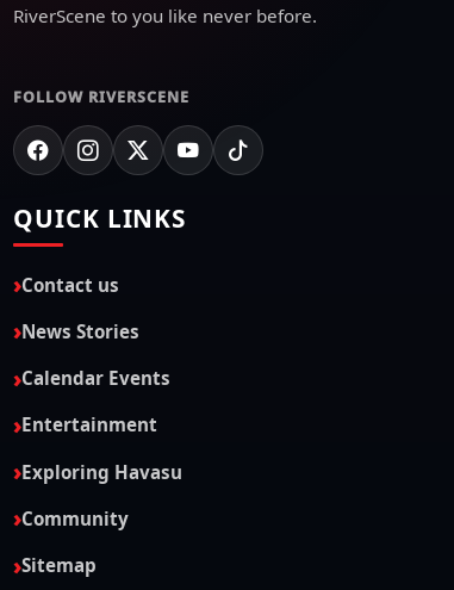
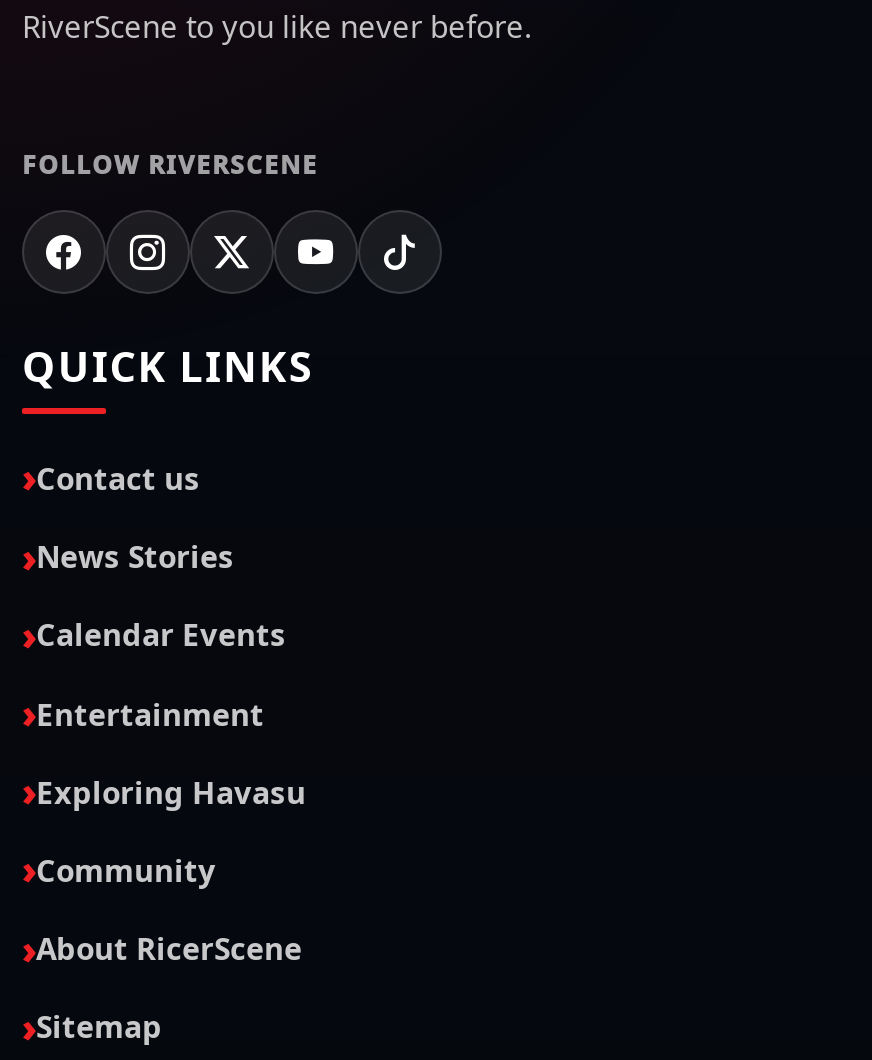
+ About RicerScene
